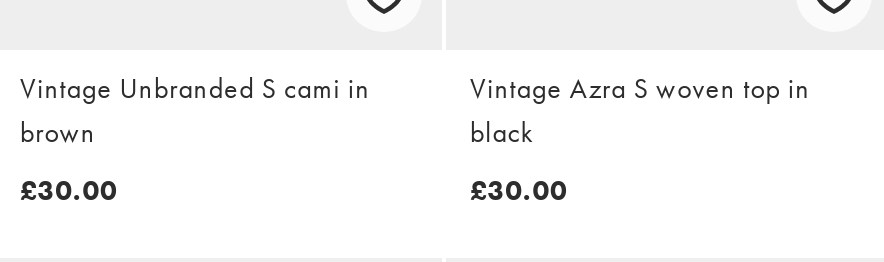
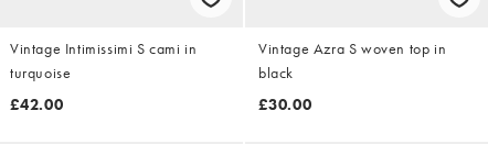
- Vintage Unbranded S cami in
- brown
+ Vintage Intimissimi S cami in
+ turquoise

- £30.00
+ £42.00
